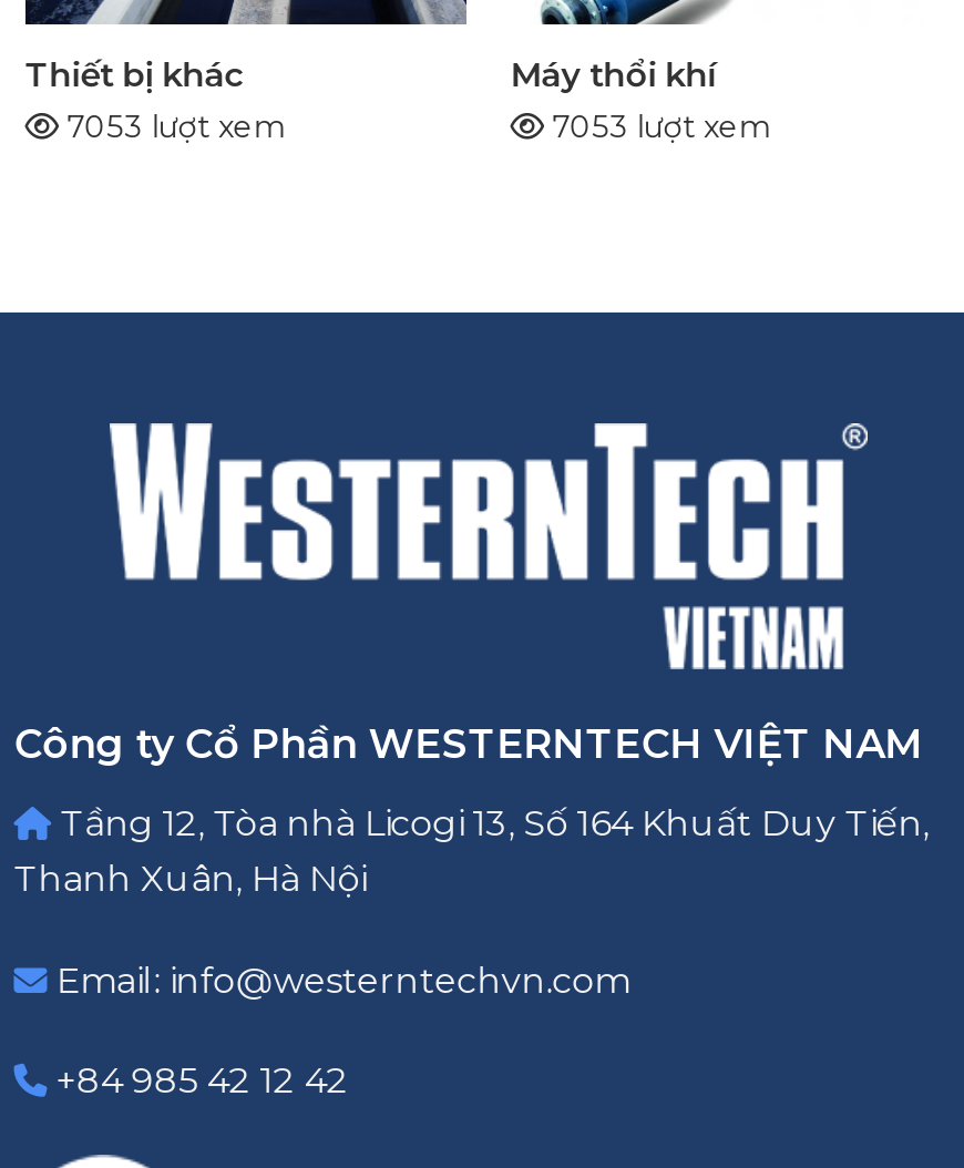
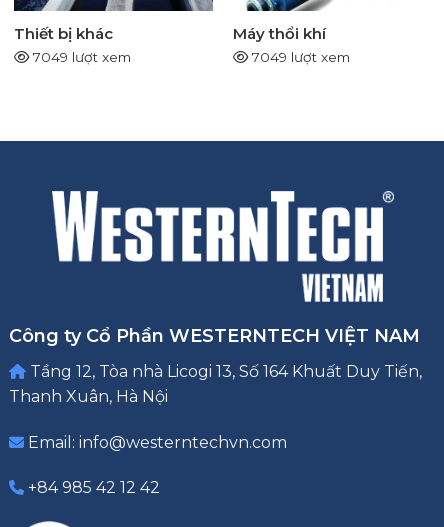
- 7053 lượt xem
+ 7049 lượt xem

- 7053 lượt xem
+ 7049 lượt xem
